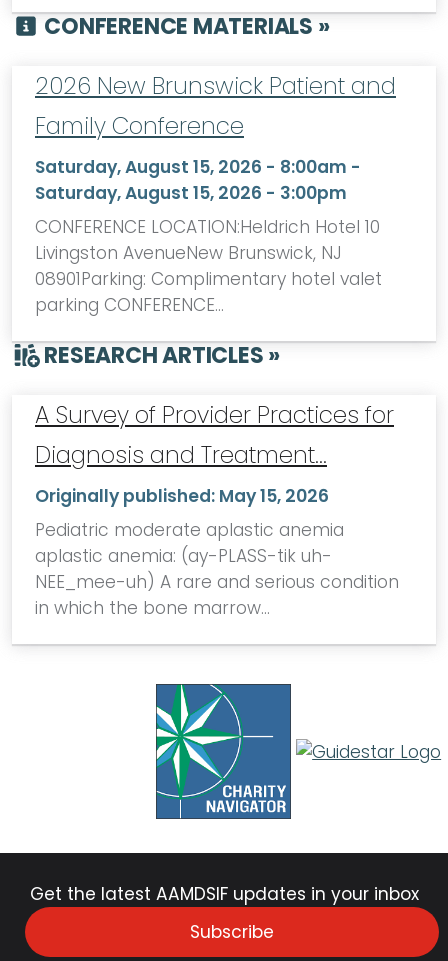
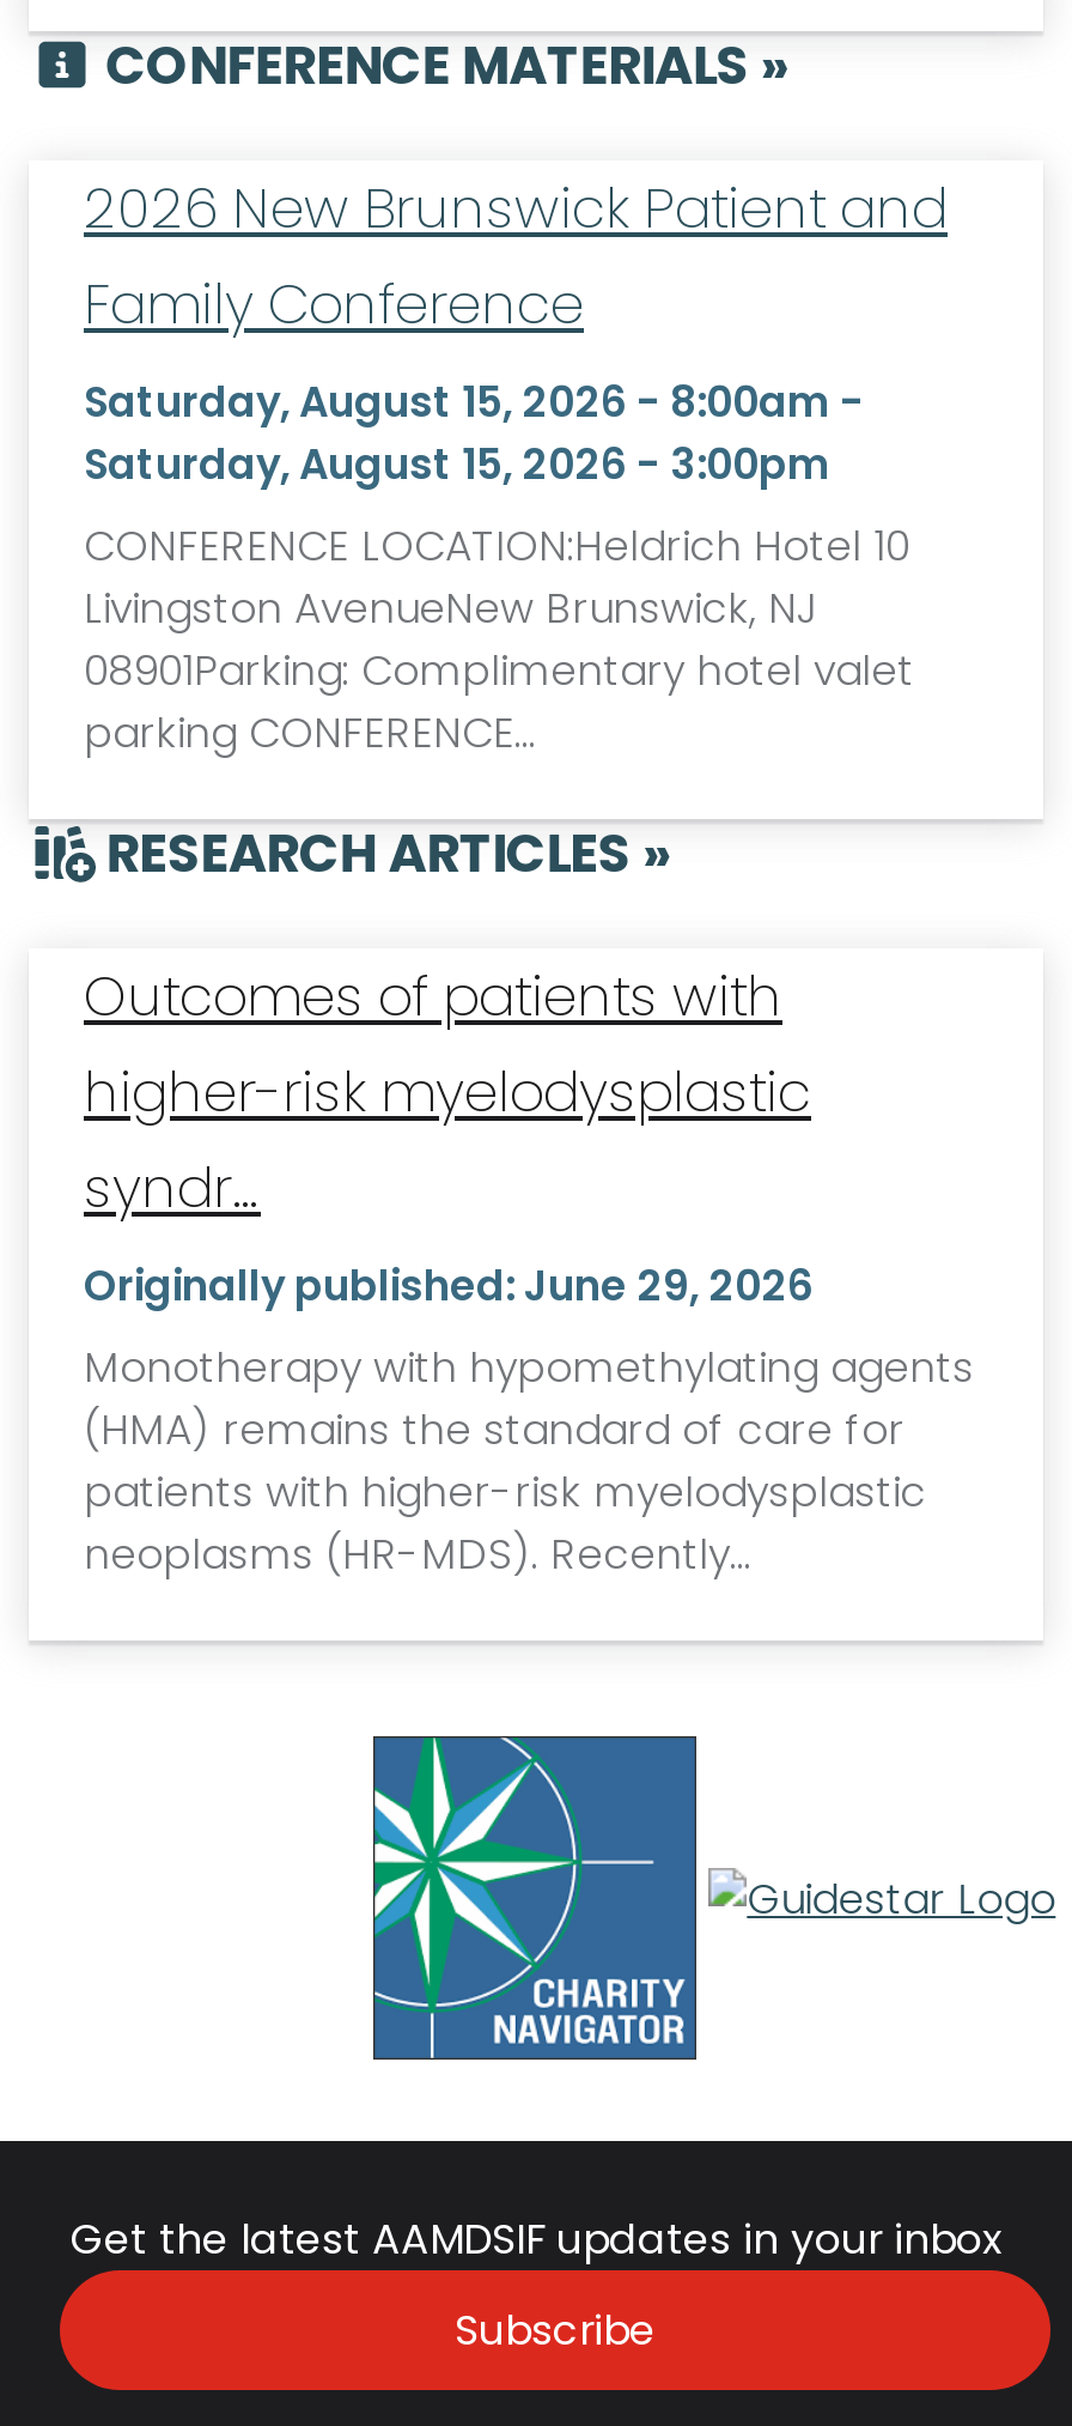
- A Survey of Provider Practices for
- Diagnosis and Treatment…
- Originally published: May 15, 2026
- Pediatric moderate aplastic anemia
- aplastic anemia: (ay-PLASS-tik uh-
- NEE_mee-uh) A rare and serious condition
- in which the bone marrow…
+ Outcomes of patients with
+ higher-risk myelodysplastic
+ syndr…
+ Originally published: June 29, 2026
+ Monotherapy with hypomethylating agents
+ (HMA) remains the standard of care for
+ patients with higher-risk myelodysplastic
+ neoplasms (HR-MDS). Recently…
